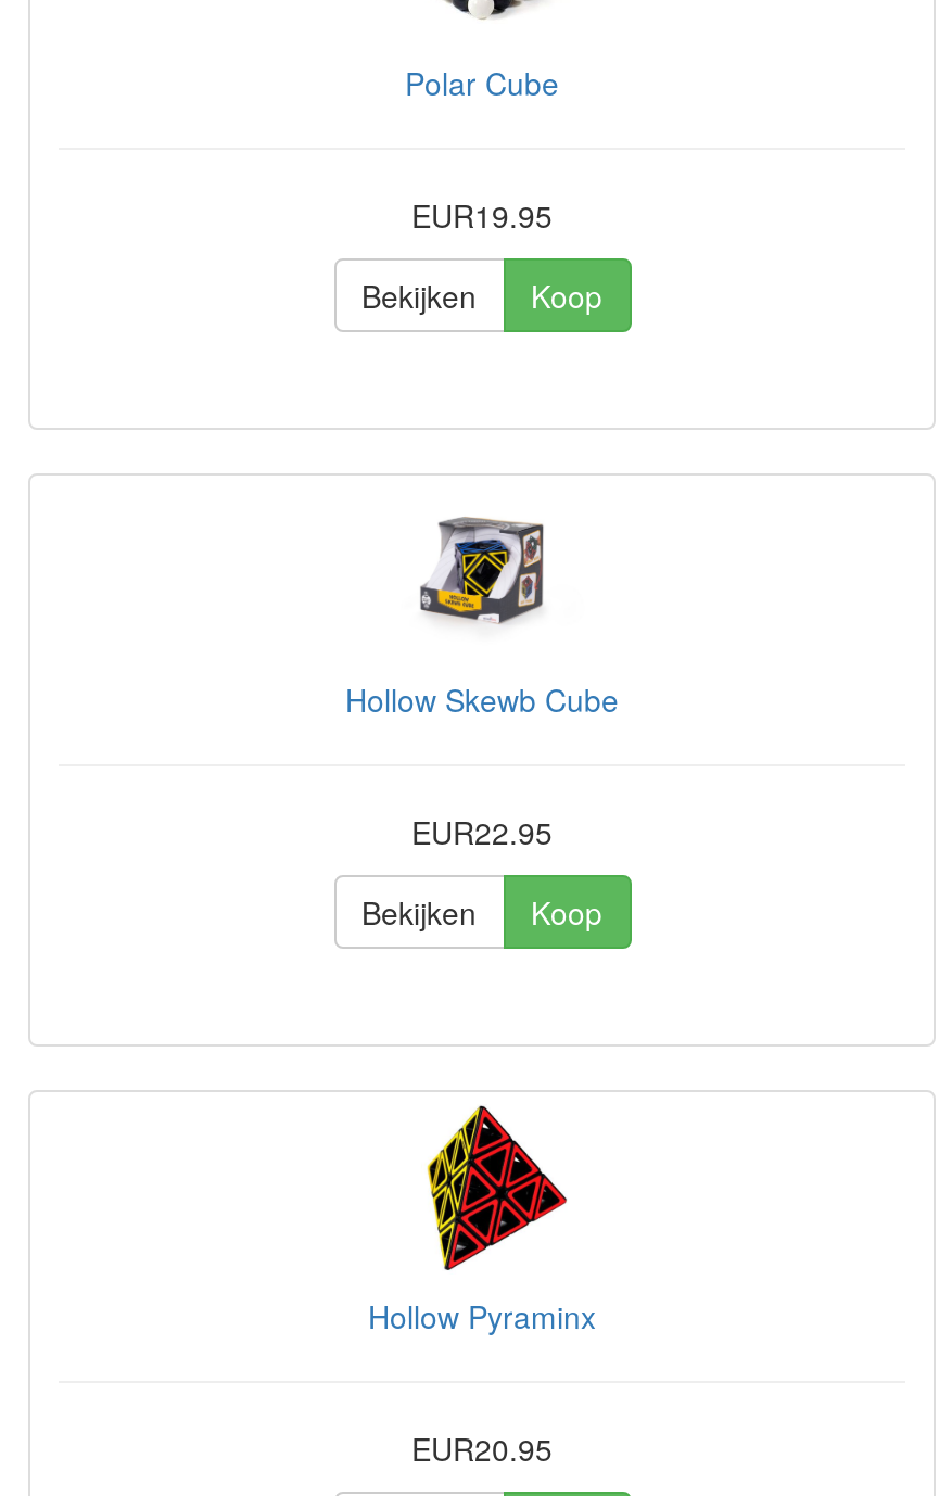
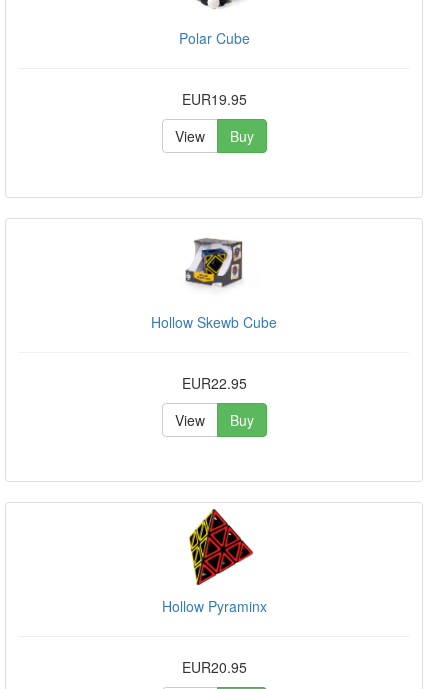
- Bekijken
- Koop
+ View
+ Buy

- Bekijken
- Koop
+ View
+ Buy
